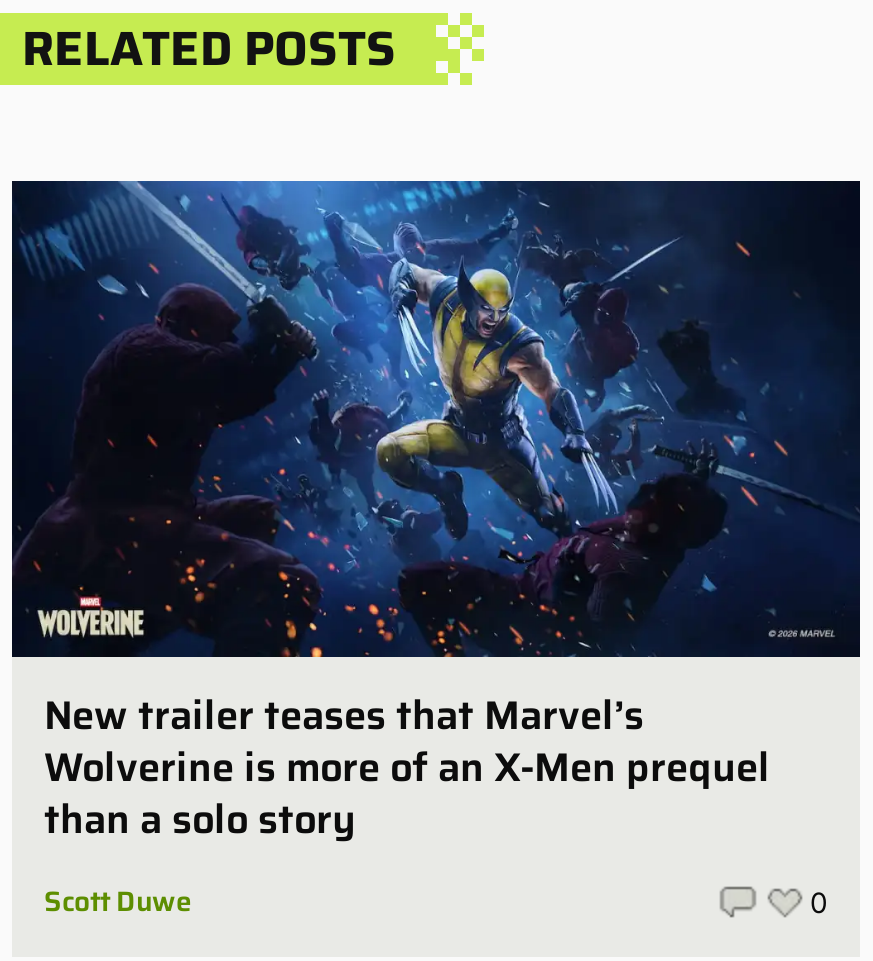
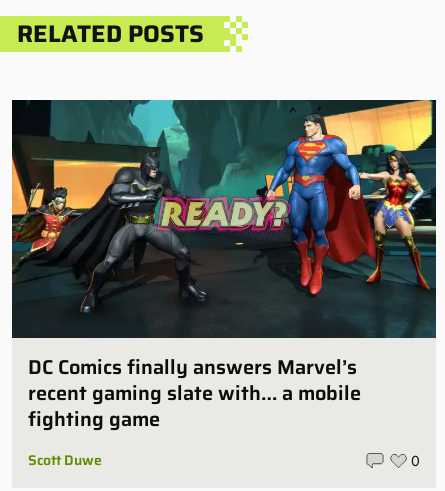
- [image]
- New trailer teases that Marvel’s
- Wolverine is more of an X-Men prequel
- than a solo story
+ [image]
+ DC Comics finally answers Marvel’s
+ recent gaming slate with… a mobile
+ fighting game
